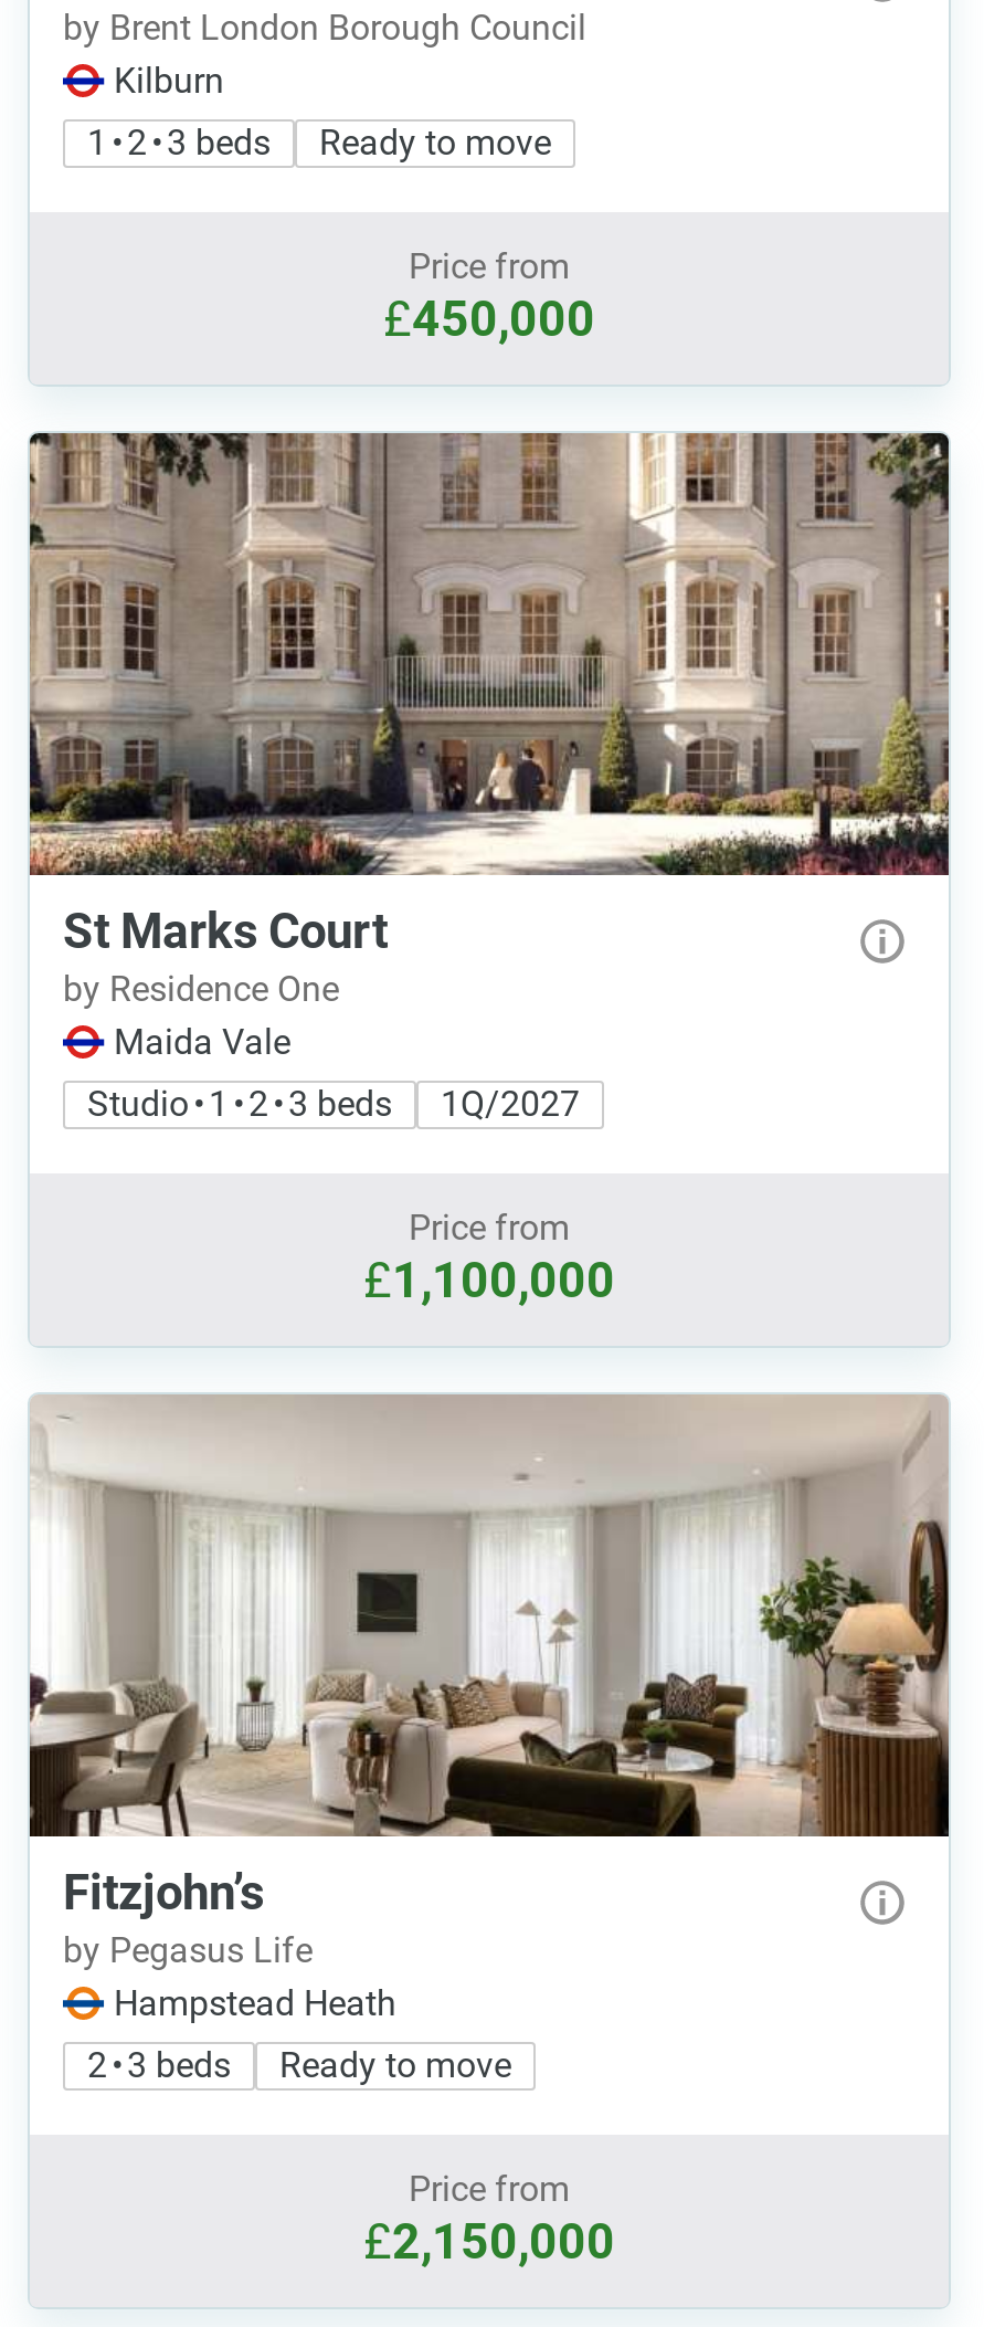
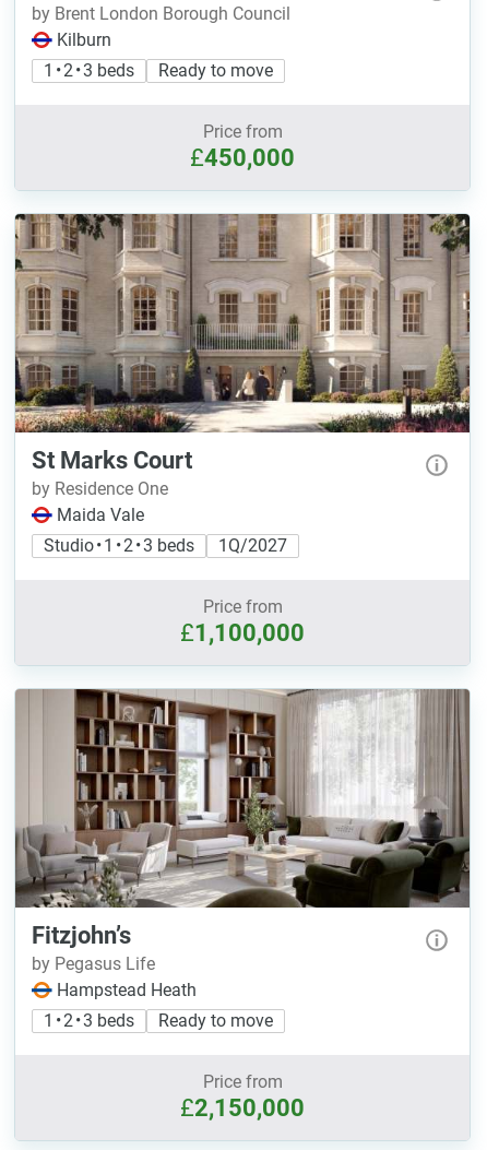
- [image]
+ [image]

- 2 • 3 beds Ready to move
+ 1 • 2 • 3 beds Ready to move
